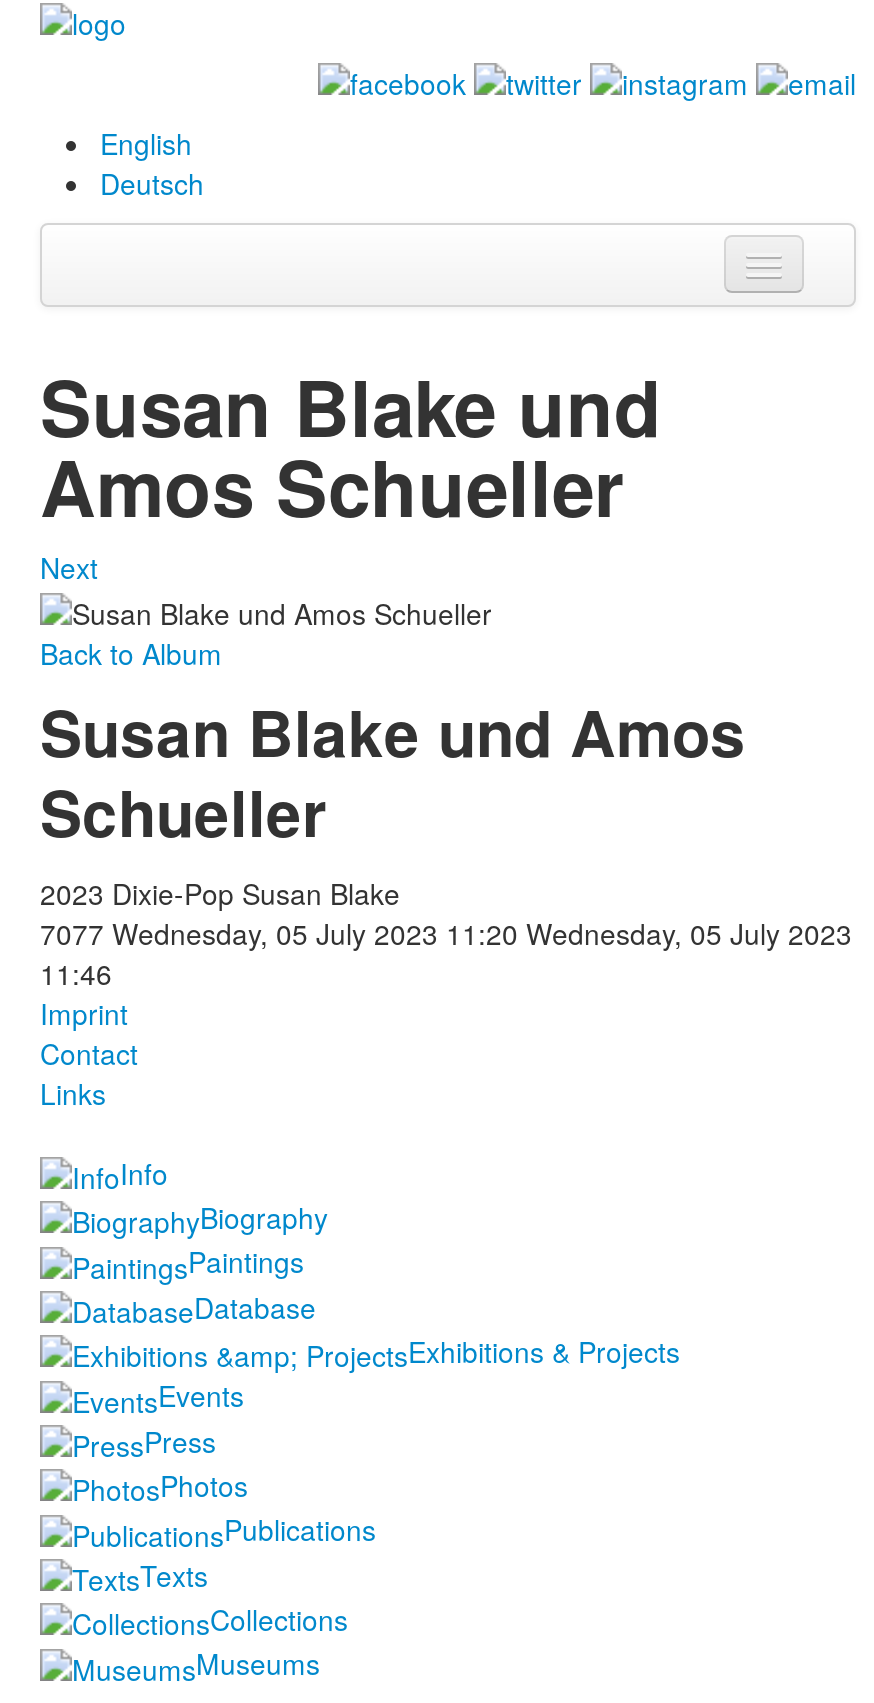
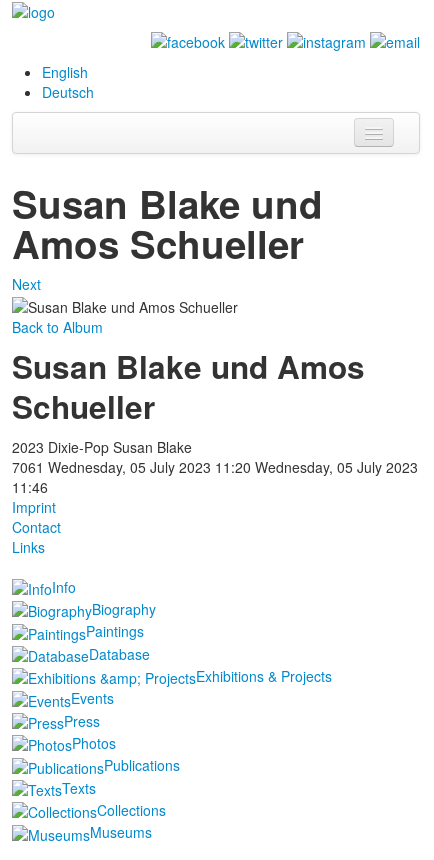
- 7077 Wednesday, 05 July 2023 11:20 Wednesday, 05 July 2023
+ 7061 Wednesday, 05 July 2023 11:20 Wednesday, 05 July 2023
